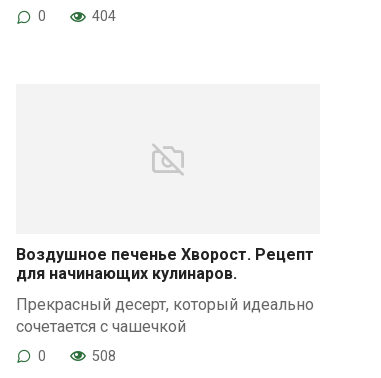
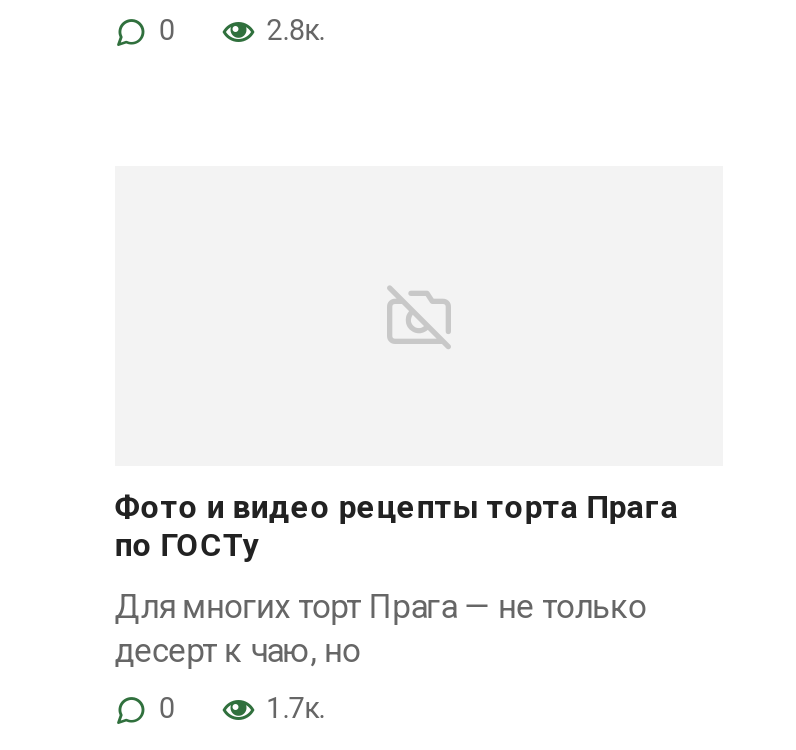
- 404
+ 2.8к.

- Воздушное печенье Хворост. Рецепт
- для начинающих кулинаров.
+ Фото и видео рецепты торта Прага
+ по ГОСТу

- Прекрасный десерт, который идеально
- сочетается с чашечкой
+ Для многих торт Прага — не только
+ десерт к чаю, но

- 508
+ 1.7к.
